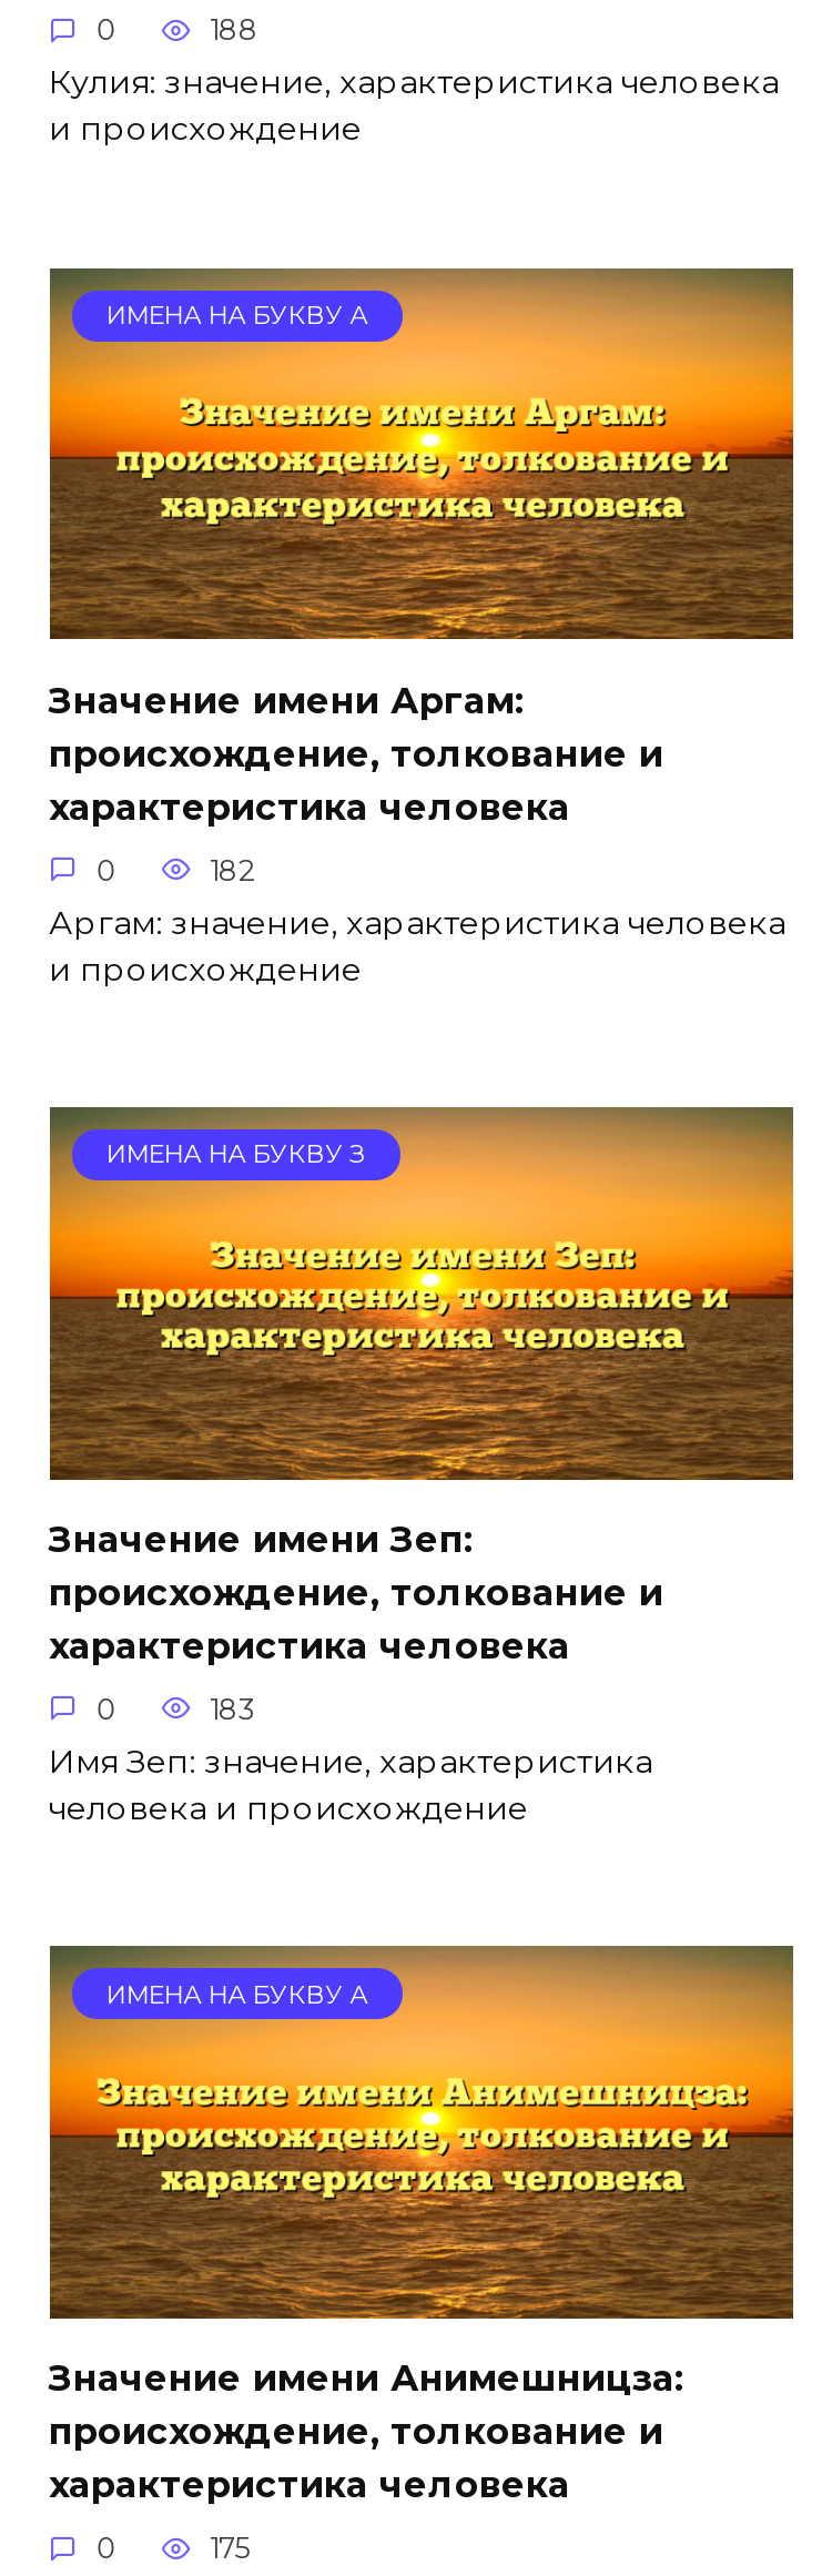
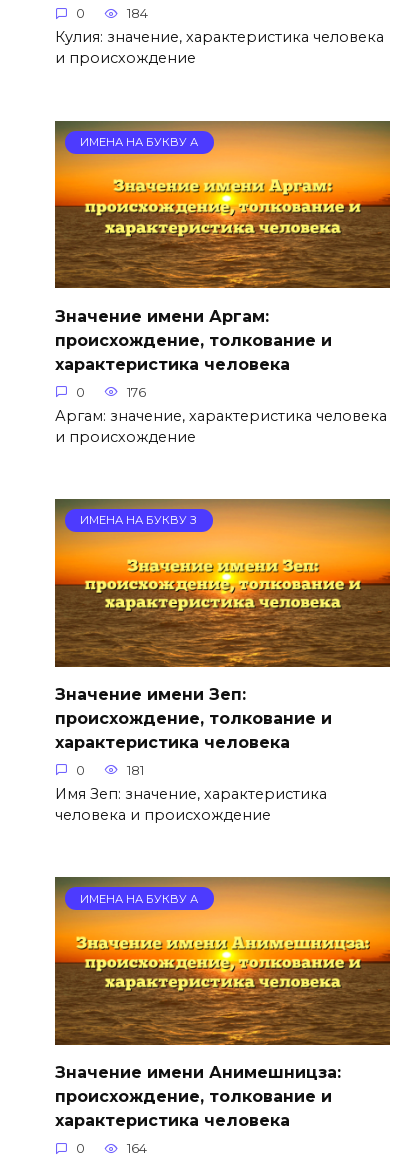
- 188
+ 184

- 182
+ 176

- 183
+ 181

- 175
+ 164
